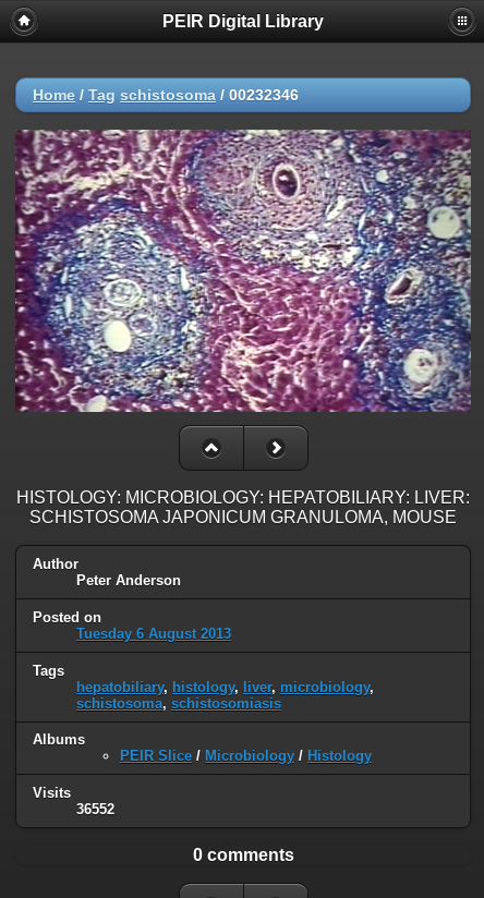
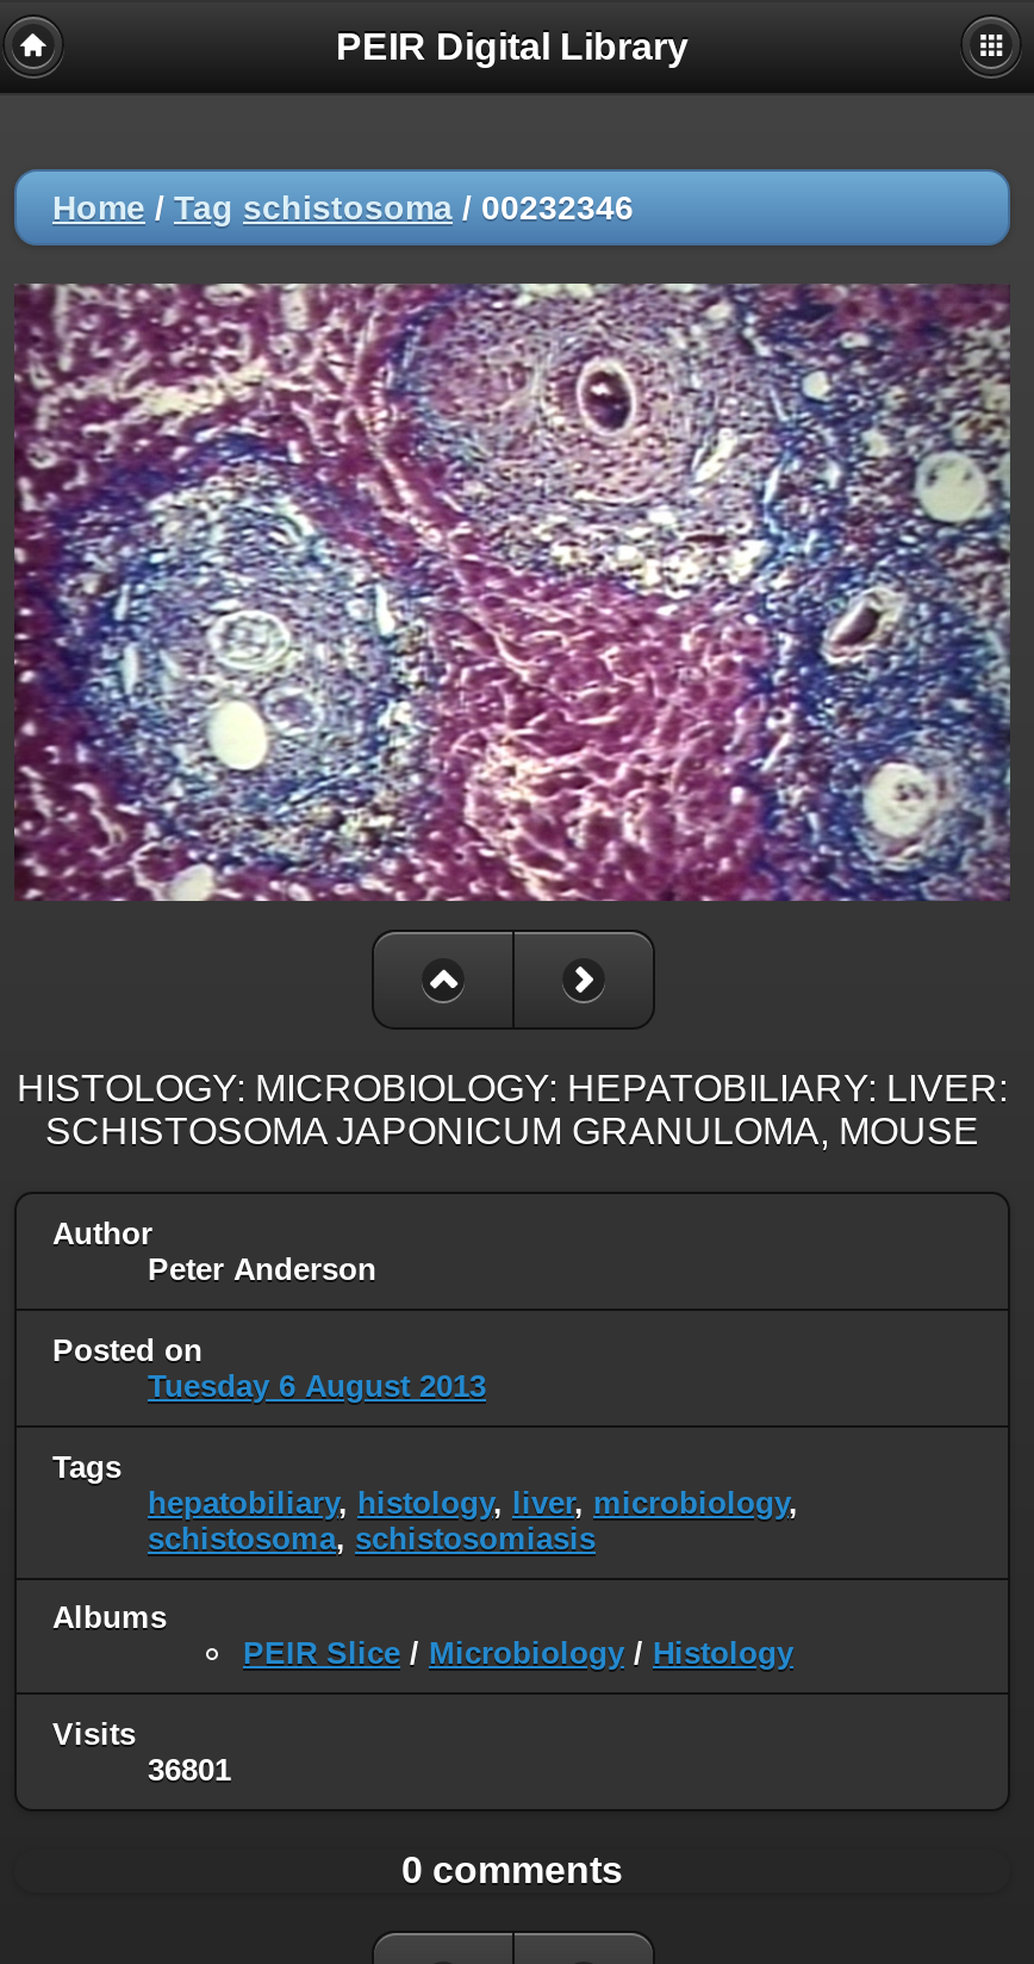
- 36552
+ 36801
